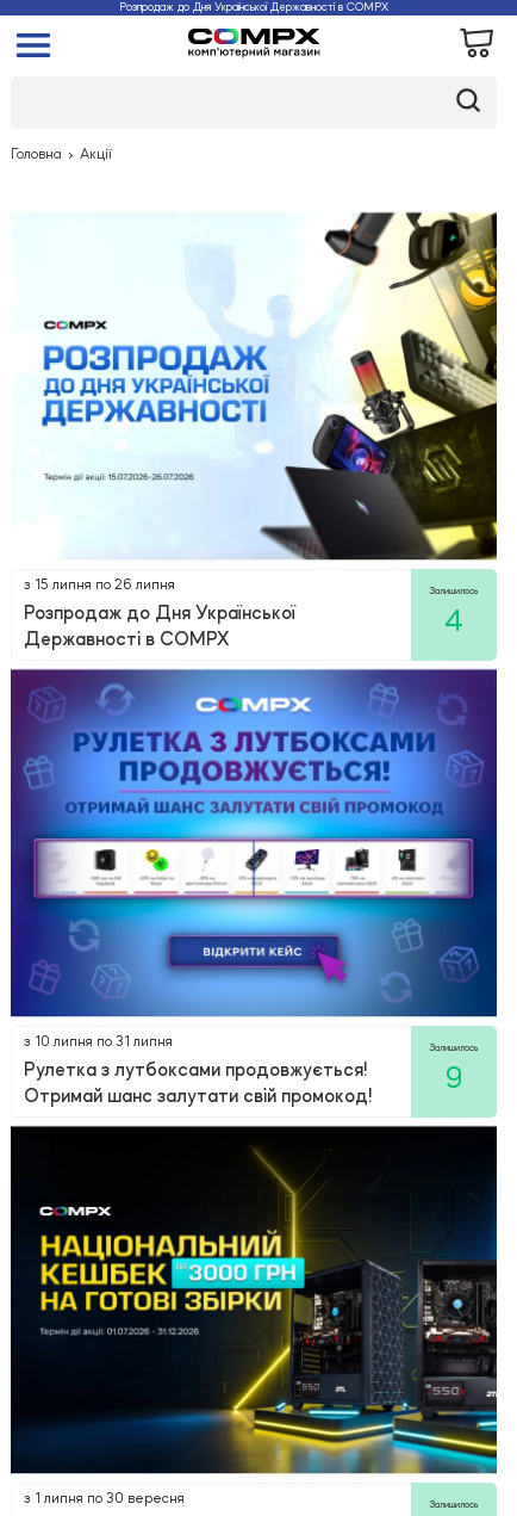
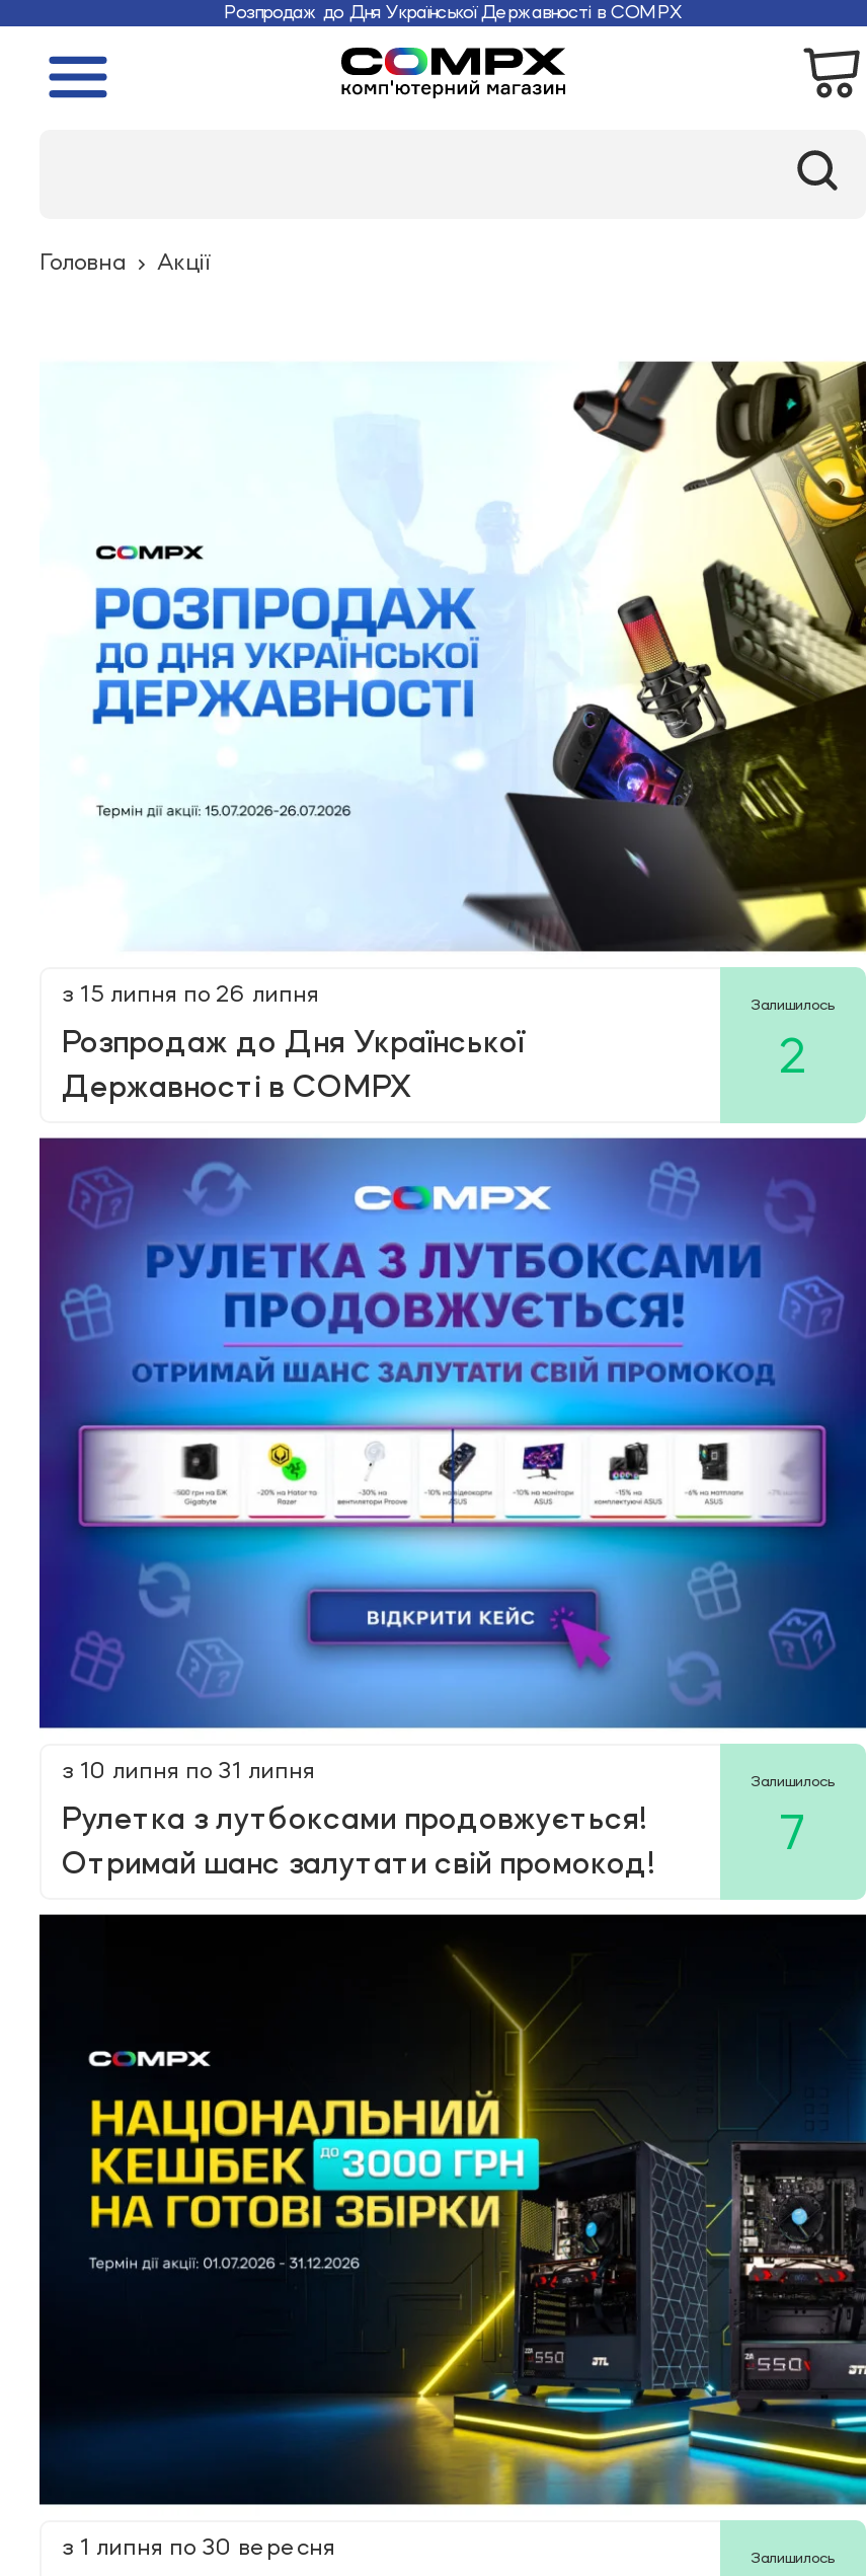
- 4
+ 2

- 9
+ 7
